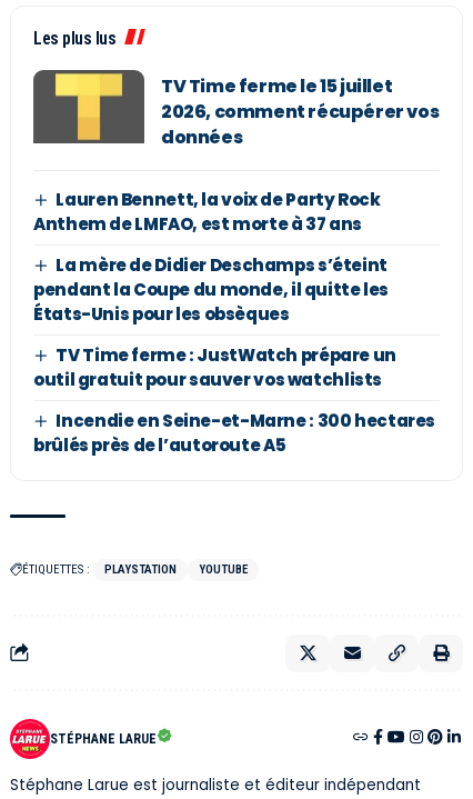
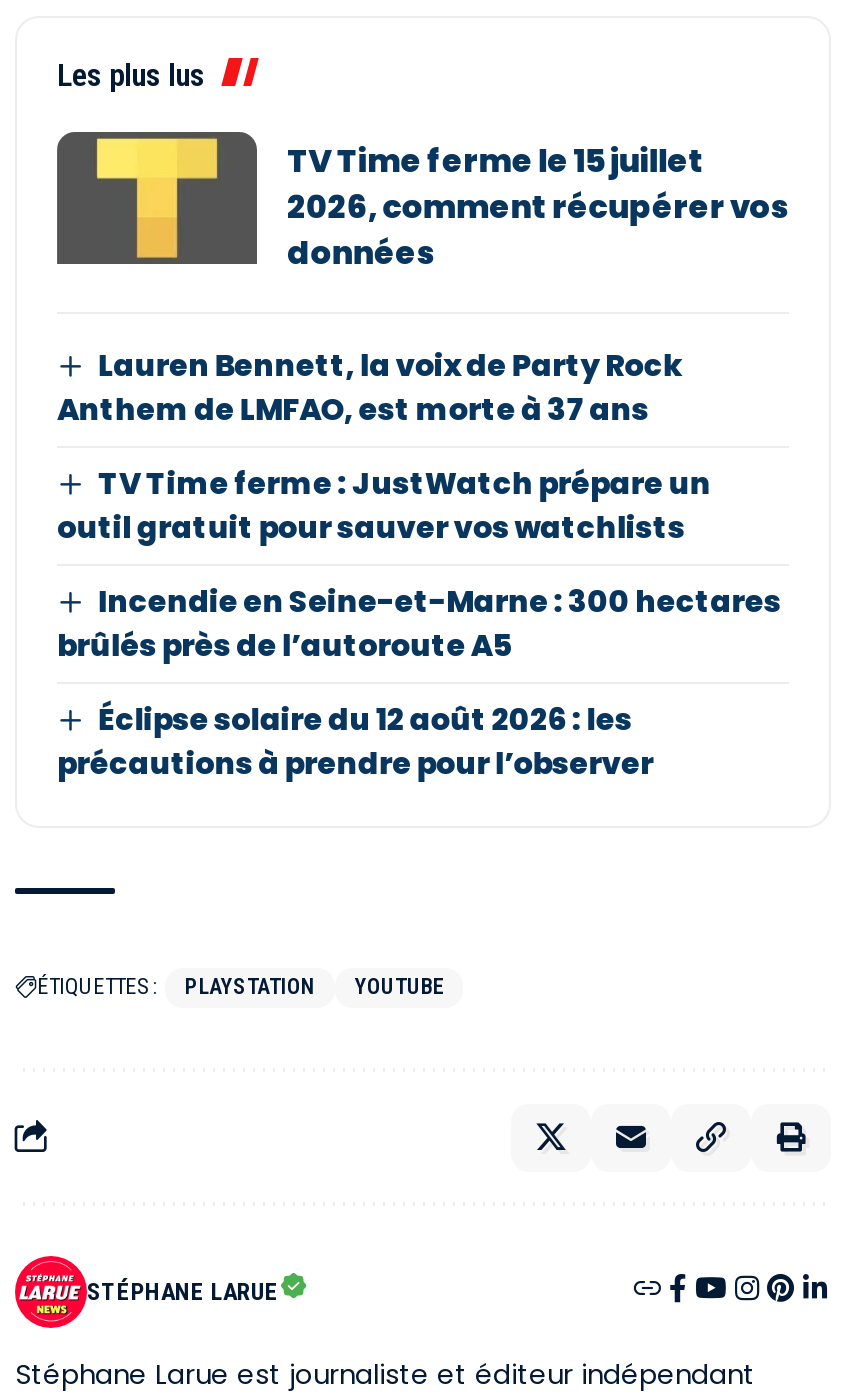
- La mère de Didier Deschamps s’éteint
- pendant la Coupe du monde, il quitte les
- États-Unis pour les obsèques

moved up: TV Time ferme : JustWatch prépare un | outil gratuit pour sauver vos watchlists | Incendie en Seine-et-Marne : 300 hectares | brûlés près de l’autoroute A5

+ Éclipse solaire du 12 août 2026 : les
+ précautions à prendre pour l’observer
